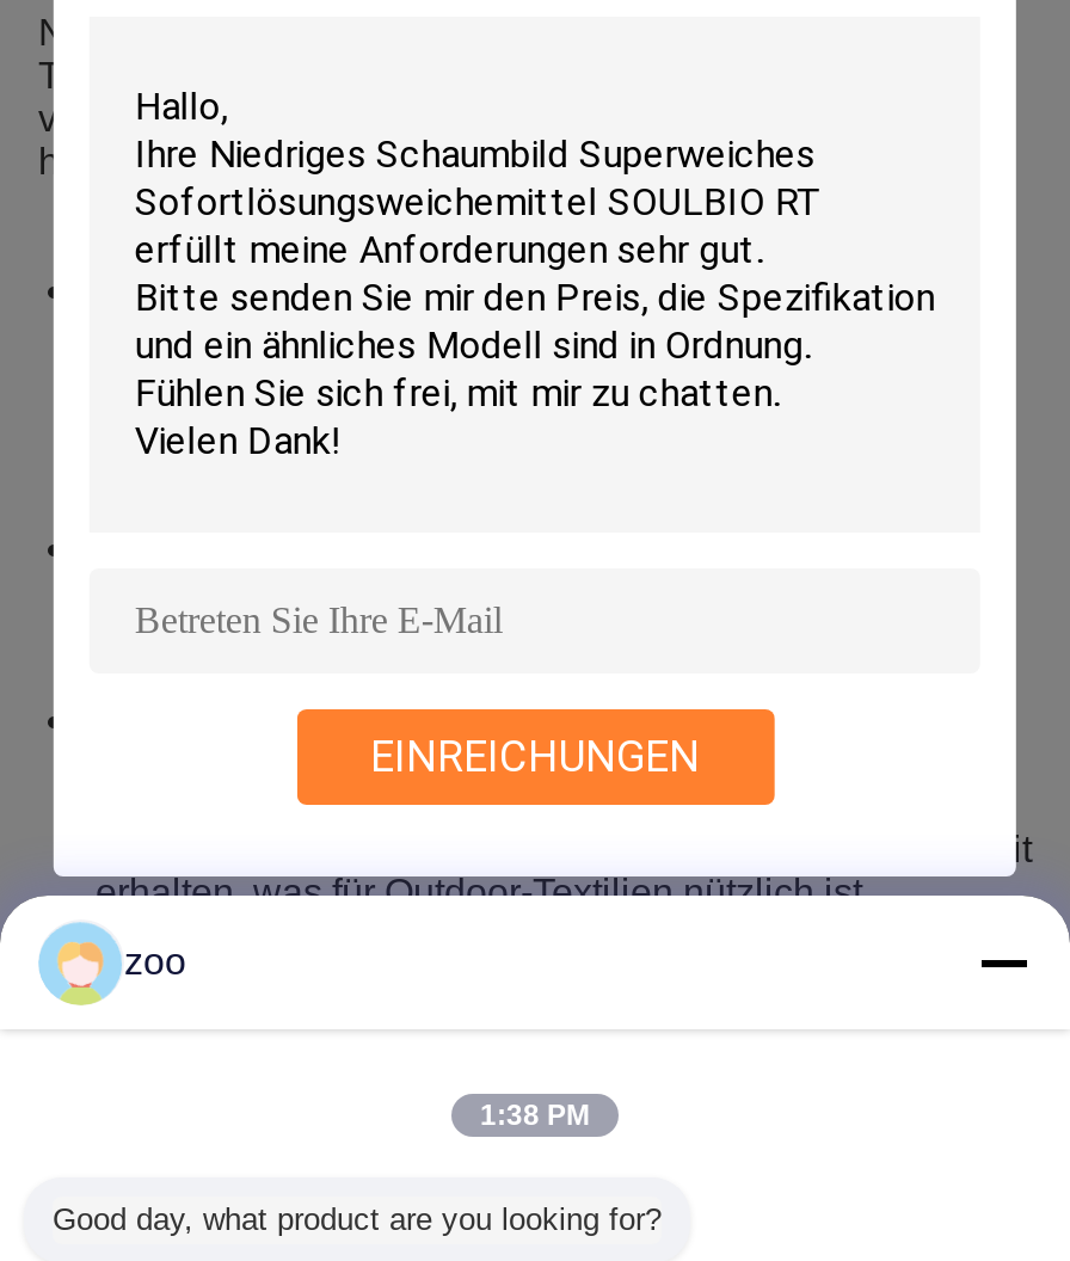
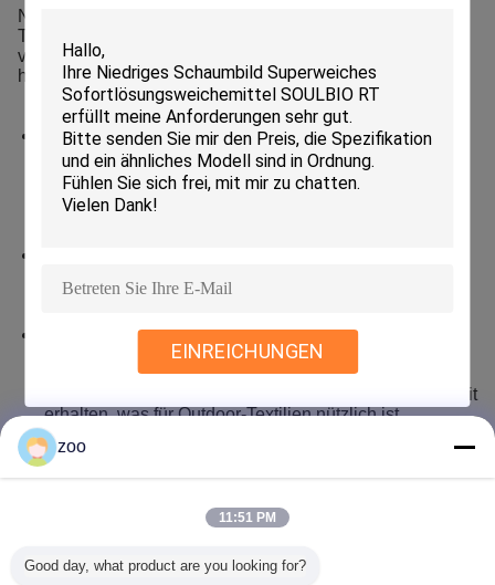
- 1:38 PM
+ 11:51 PM
